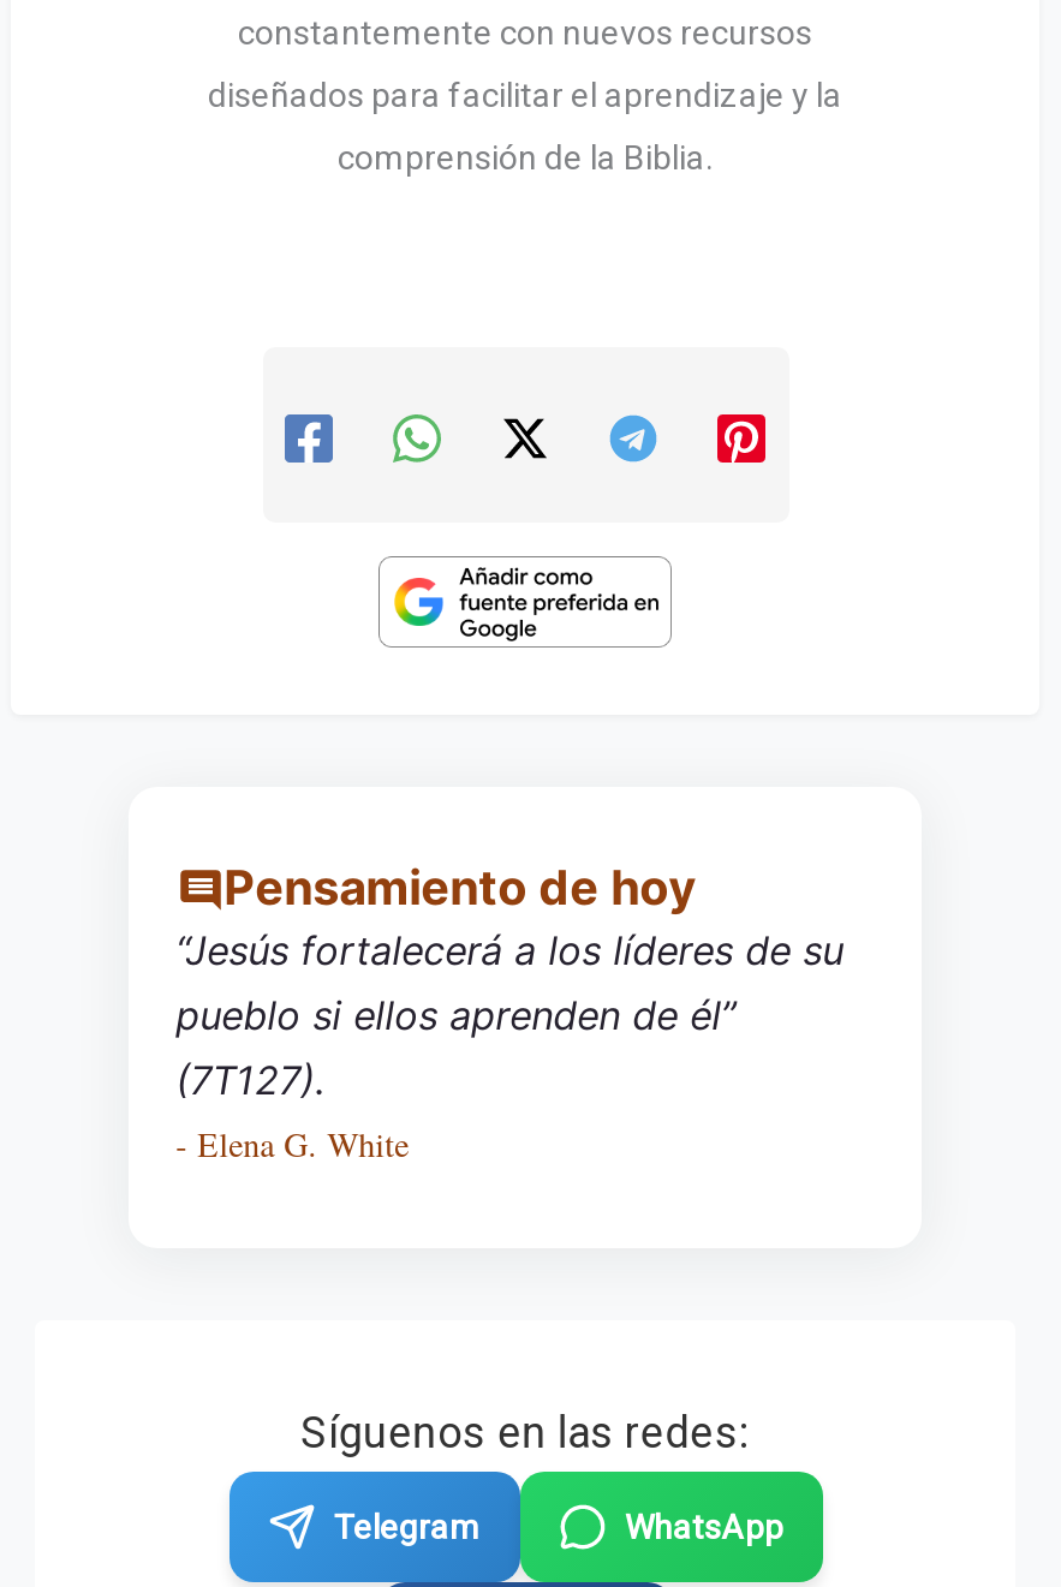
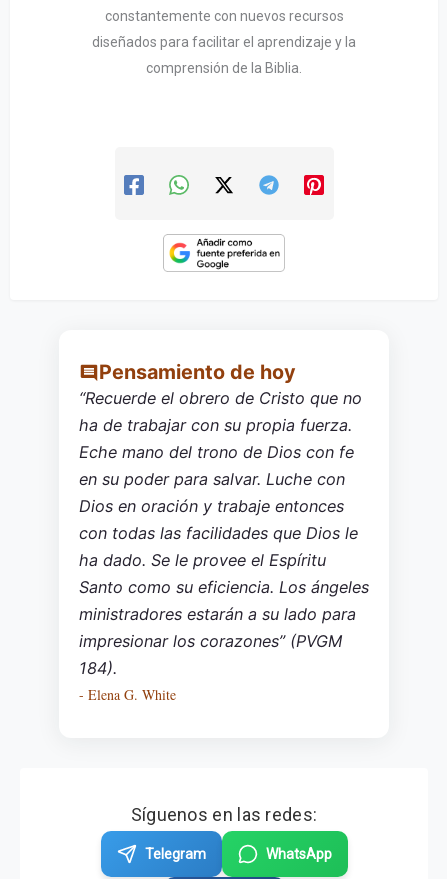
- “Jesús fortalecerá a los líderes de su
- pueblo si ellos aprenden de él”
- (7T127).
+ “Recuerde el obrero de Cristo que no
+ ha de trabajar con su propia fuerza.
+ Eche mano del trono de Dios con fe
+ en su poder para salvar. Luche con
+ Dios en oración y trabaje entonces
+ con todas las facilidades que Dios le
+ ha dado. Se le provee el Espíritu
+ Santo como su eficiencia. Los ángeles
+ ministradores estarán a su lado para
+ impresionar los corazones” (PVGM
+ 184).
